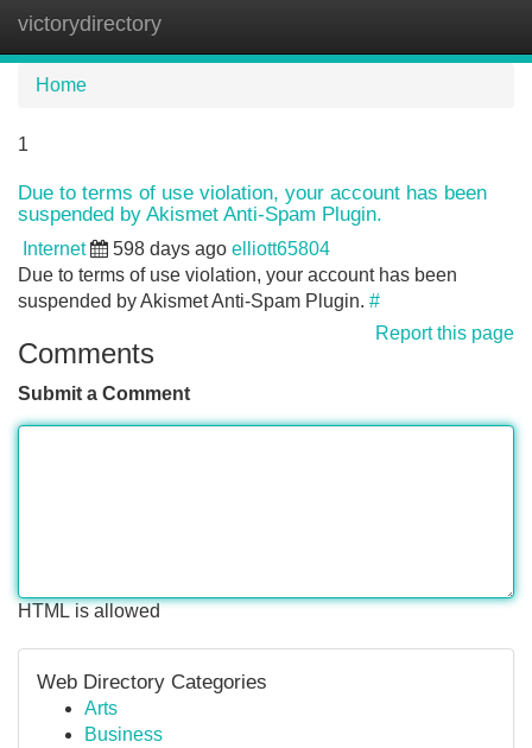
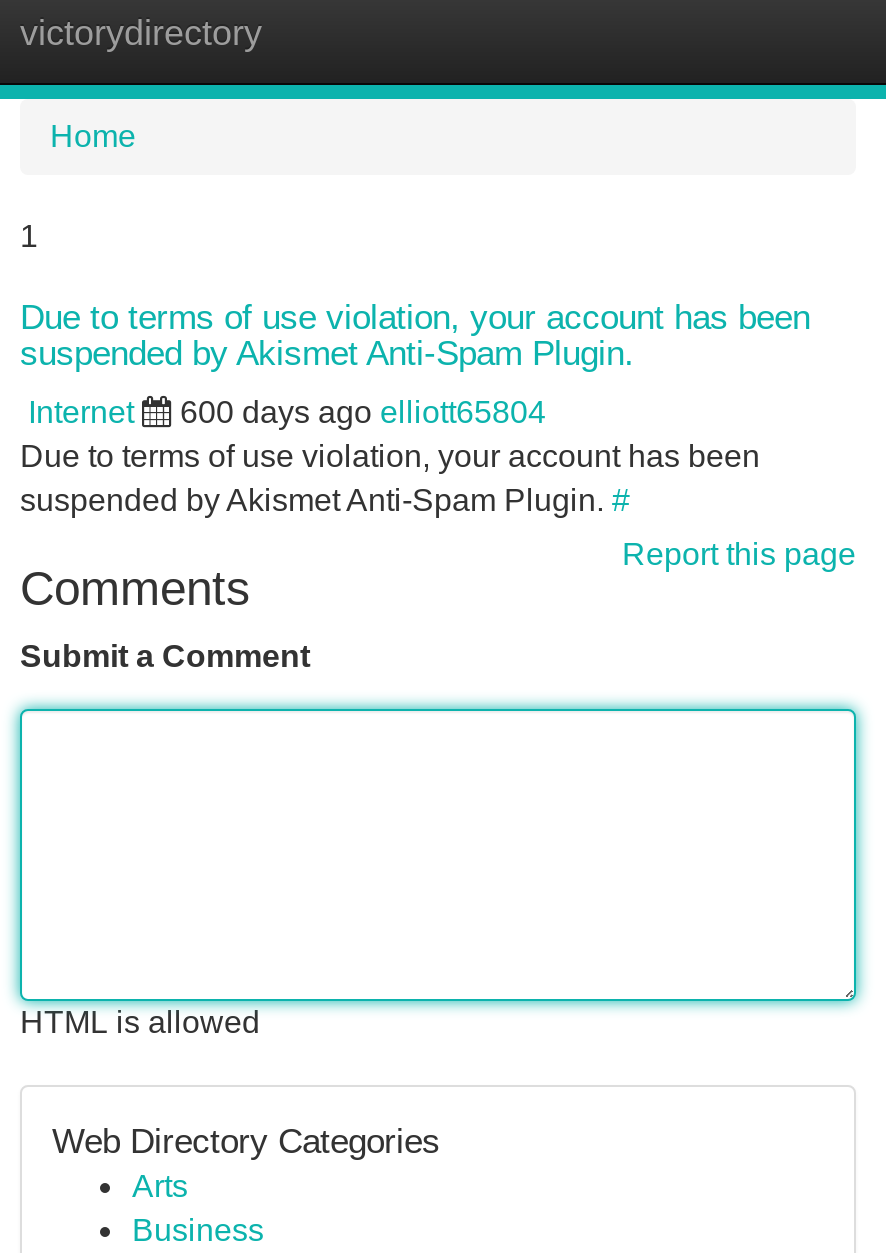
- 598 days ago elliott65804
+ 600 days ago elliott65804
